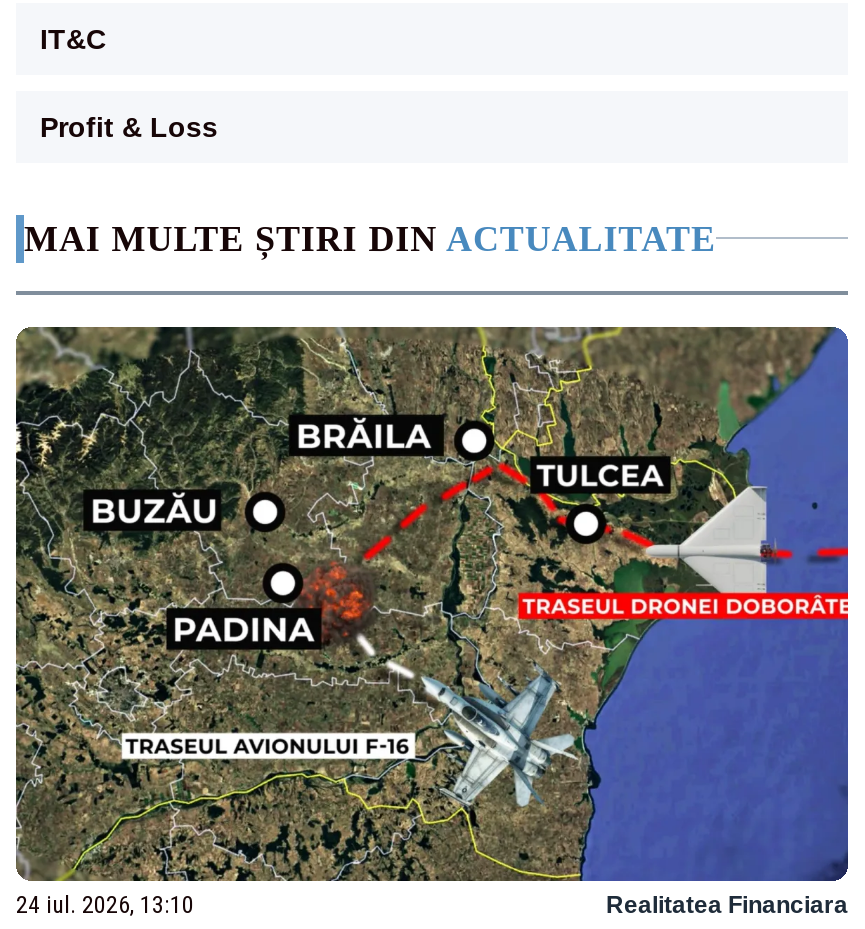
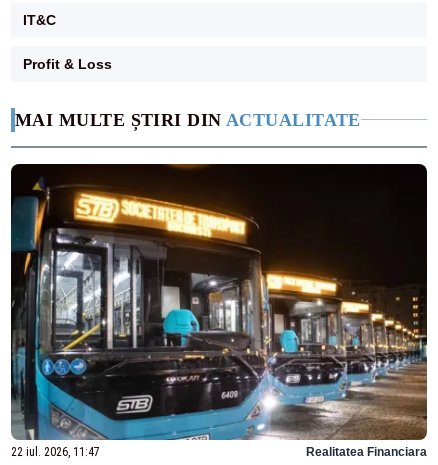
- [image]
- 24 iul. 2026, 13:10
+ [image]
+ 22 iul. 2026, 11:47
